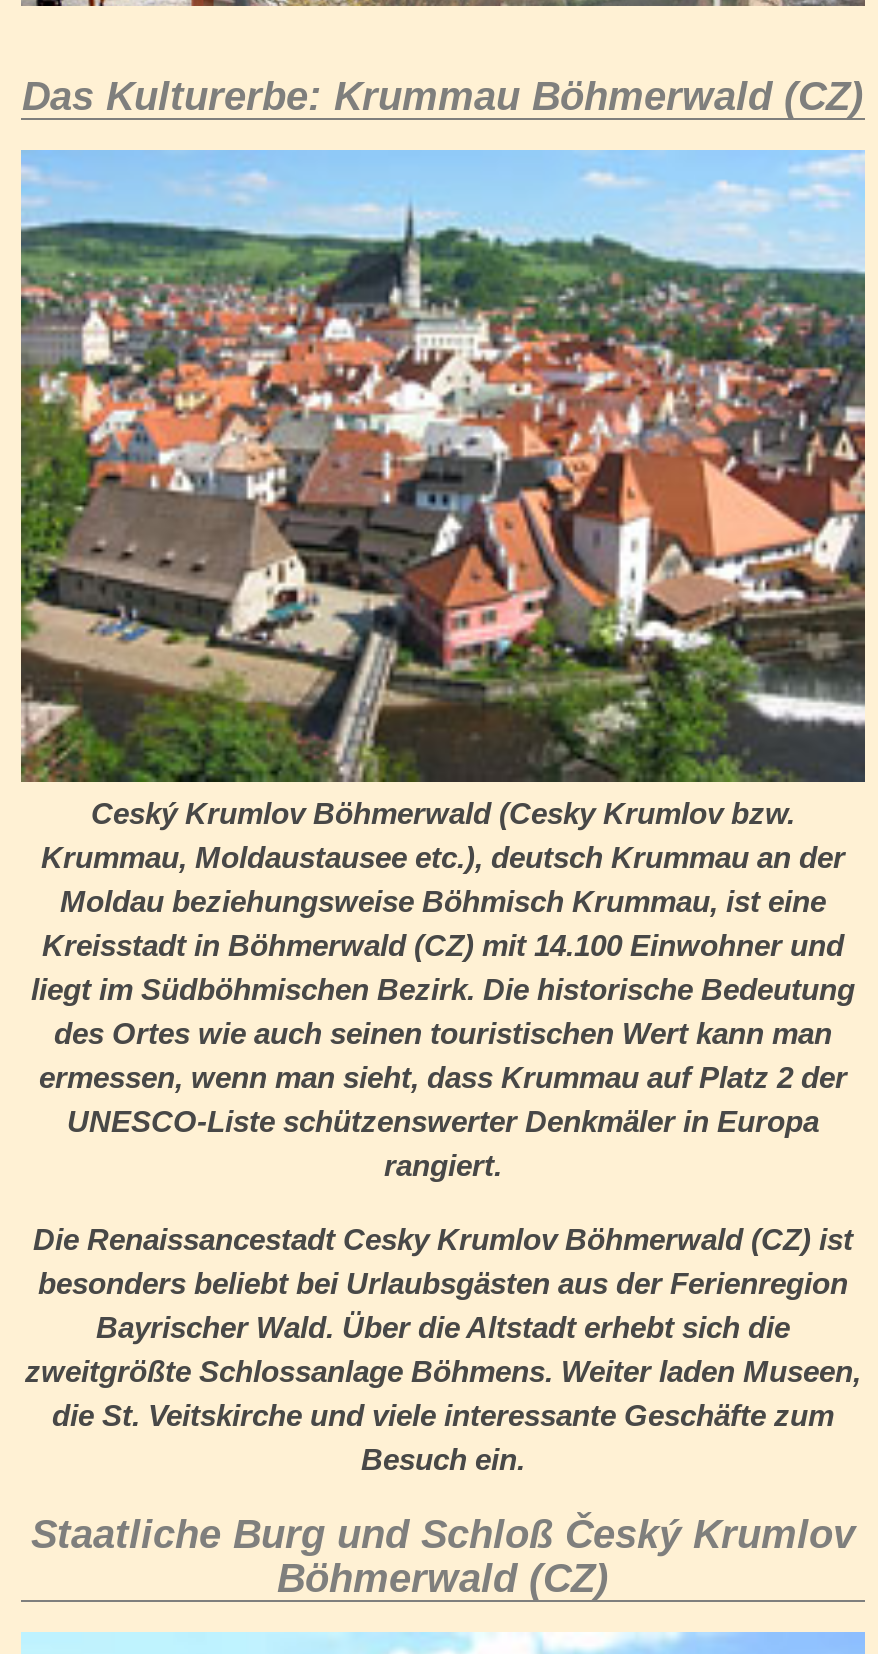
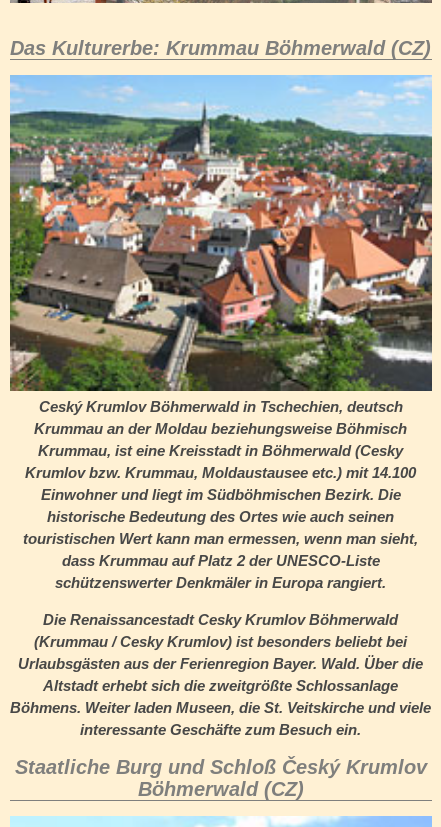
- Ceský Krumlov Böhmerwald (Cesky Krumlov bzw.
- Krummau, Moldaustausee etc.), deutsch Krummau an der
- Moldau beziehungsweise Böhmisch Krummau, ist eine
- Kreisstadt in Böhmerwald (CZ) mit 14.100 Einwohner und
- liegt im Südböhmischen Bezirk. Die historische Bedeutung
- des Ortes wie auch seinen touristischen Wert kann man
- ermessen, wenn man sieht, dass Krummau auf Platz 2 der
- UNESCO-Liste schützenswerter Denkmäler in Europa
- rangiert.
+ Ceský Krumlov Böhmerwald in Tschechien, deutsch
+ Krummau an der Moldau beziehungsweise Böhmisch
+ Krummau, ist eine Kreisstadt in Böhmerwald (Cesky
+ Krumlov bzw. Krummau, Moldaustausee etc.) mit 14.100
+ Einwohner und liegt im Südböhmischen Bezirk. Die
+ historische Bedeutung des Ortes wie auch seinen
+ touristischen Wert kann man ermessen, wenn man sieht,
+ dass Krummau auf Platz 2 der UNESCO-Liste
+ schützenswerter Denkmäler in Europa rangiert.

- Die Renaissancestadt Cesky Krumlov Böhmerwald (CZ) ist
- besonders beliebt bei Urlaubsgästen aus der Ferienregion
- Bayrischer Wald. Über die Altstadt erhebt sich die
- zweitgrößte Schlossanlage Böhmens. Weiter laden Museen,
- die St. Veitskirche und viele interessante Geschäfte zum
- Besuch ein.
+ Die Renaissancestadt Cesky Krumlov Böhmerwald
+ (Krummau / Cesky Krumlov) ist besonders beliebt bei
+ Urlaubsgästen aus der Ferienregion Bayer. Wald. Über die
+ Altstadt erhebt sich die zweitgrößte Schlossanlage
+ Böhmens. Weiter laden Museen, die St. Veitskirche und viele
+ interessante Geschäfte zum Besuch ein.
